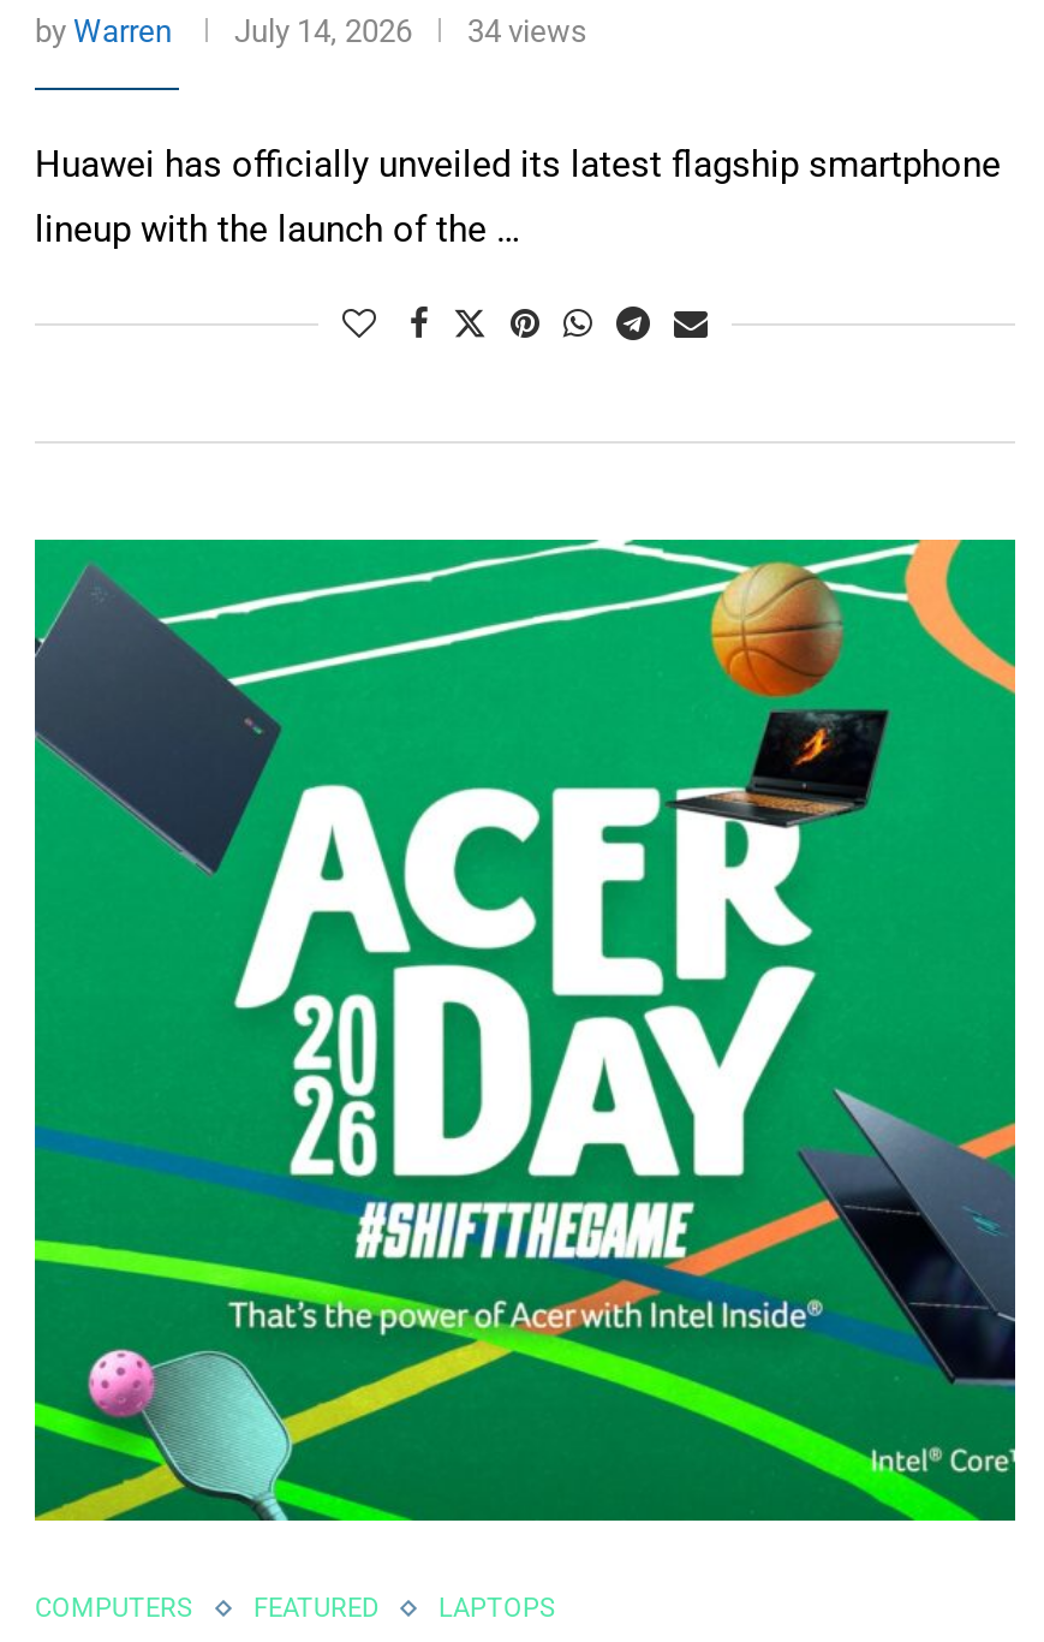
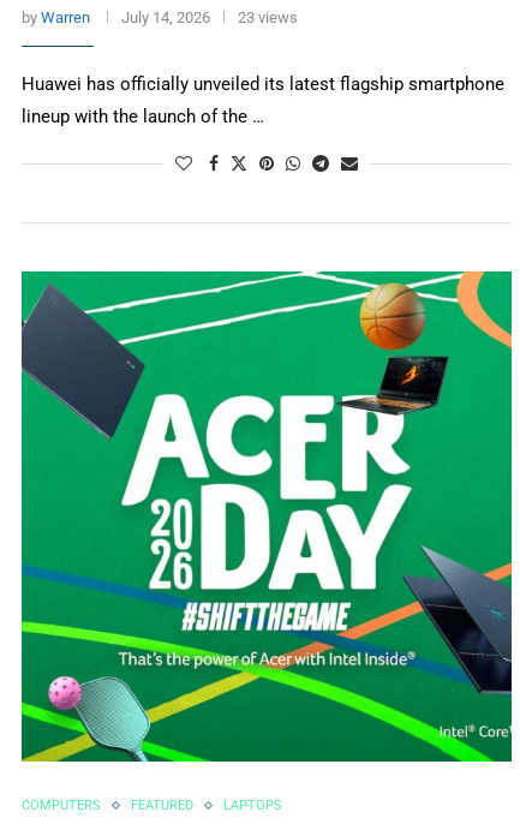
- by Warren July 14, 2026 34 views
+ by Warren July 14, 2026 23 views
